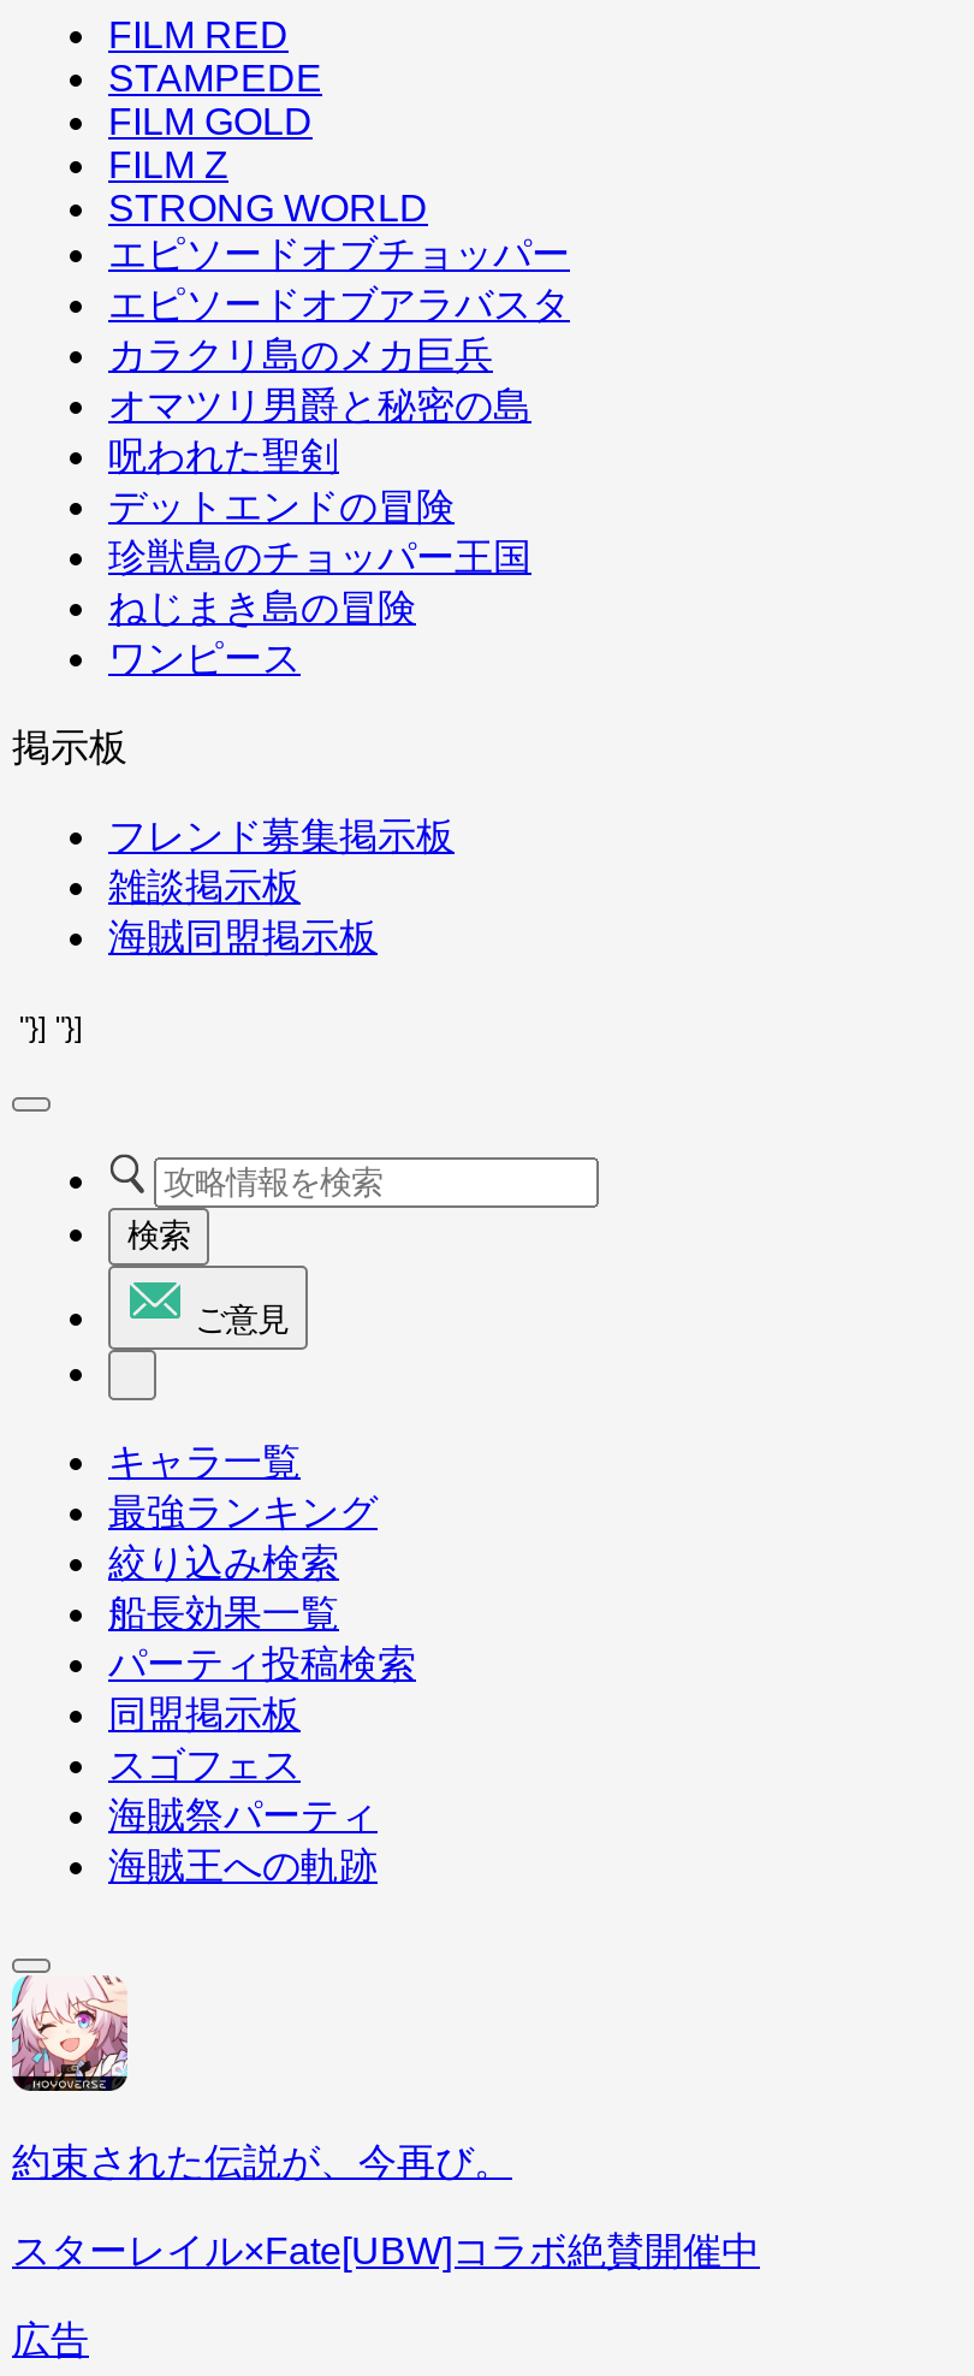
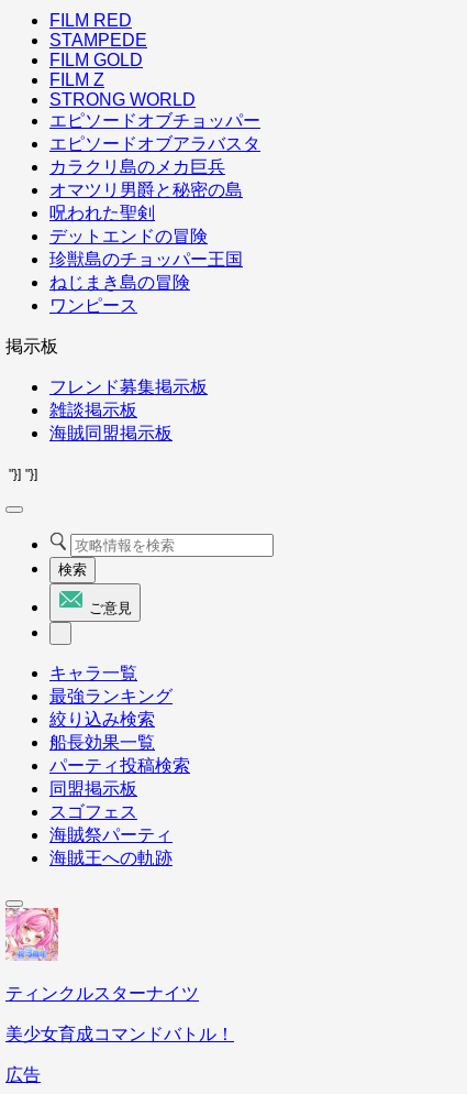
- [image]
- 約束された伝説が、今再び。
+ [image]
+ ティンクルスターナイツ

- スターレイル×Fate[UBW]コラボ絶賛開催中
+ 美少女育成コマンドバトル！
